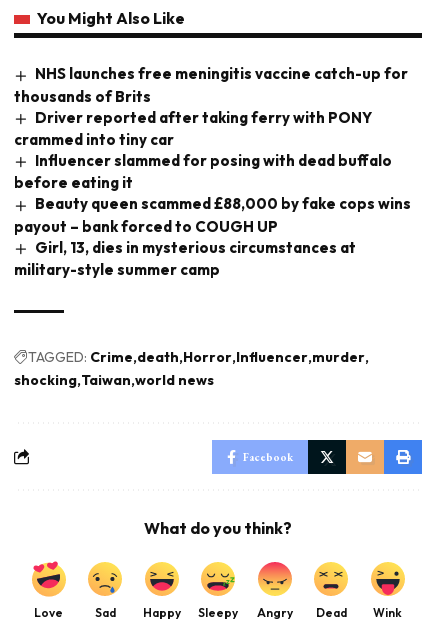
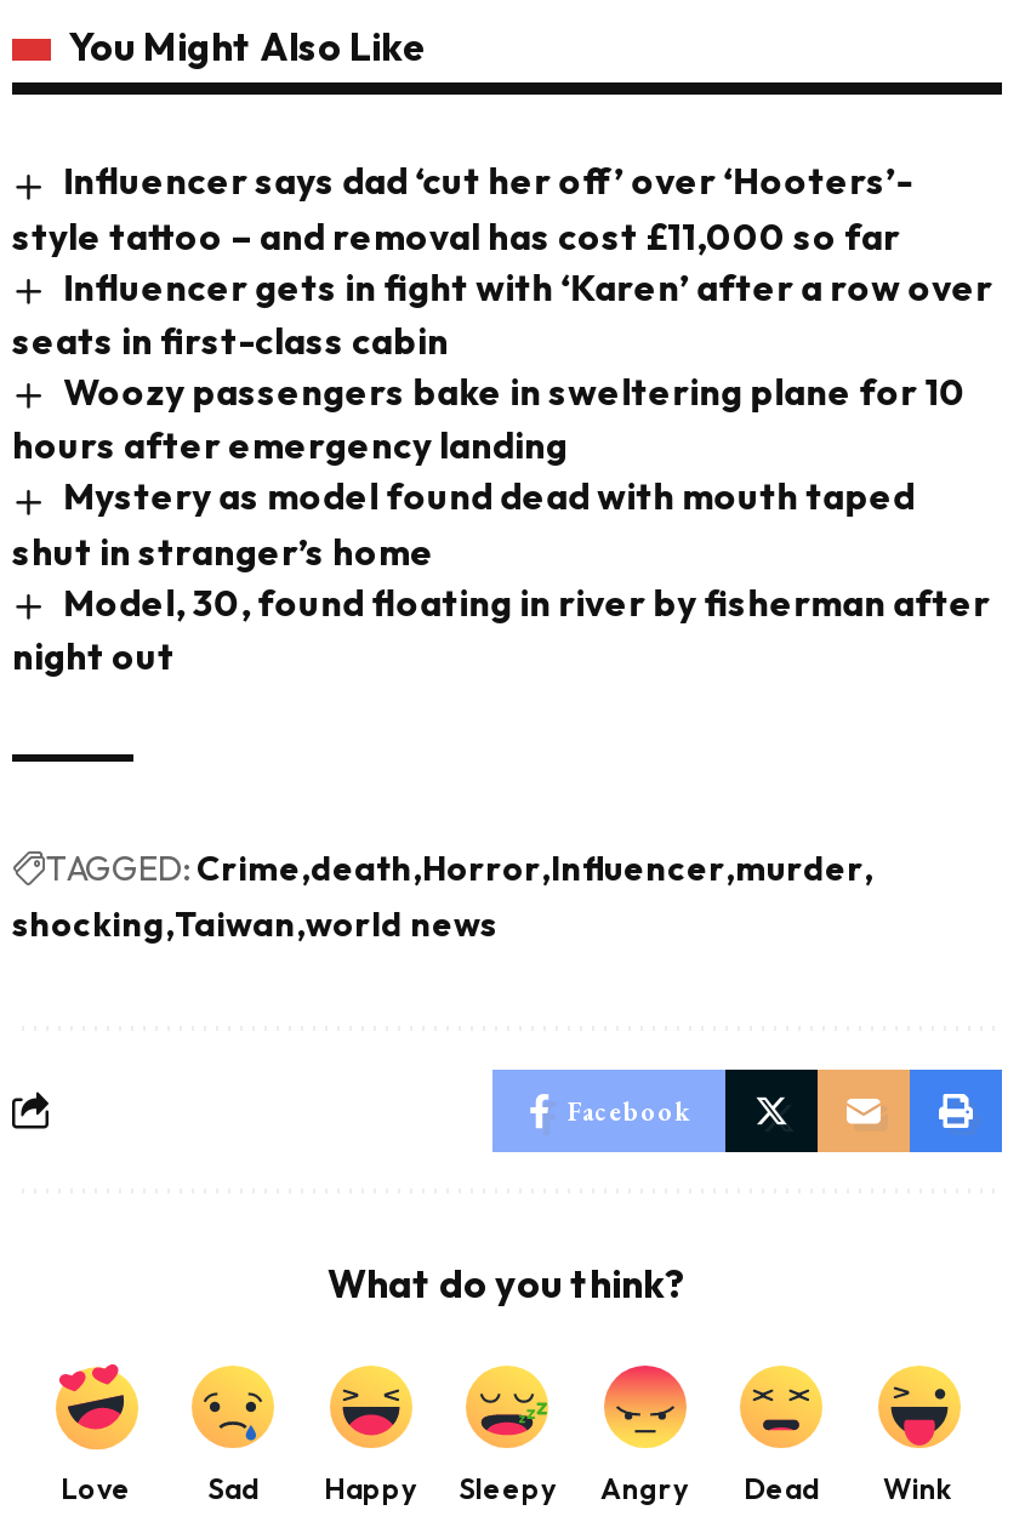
- NHS launches free meningitis vaccine catch-up for
- thousands of Brits
- Driver reported after taking ferry with PONY
- crammed into tiny car
- Influencer slammed for posing with dead buffalo
- before eating it
- Beauty queen scammed £88,000 by fake cops wins
- payout – bank forced to COUGH UP
- Girl, 13, dies in mysterious circumstances at
- military-style summer camp
+ Influencer says dad ‘cut her off’ over ‘Hooters’-
+ style tattoo – and removal has cost £11,000 so far
+ Influencer gets in fight with ‘Karen’ after a row over
+ seats in first-class cabin
+ Woozy passengers bake in sweltering plane for 10
+ hours after emergency landing
+ Mystery as model found dead with mouth taped
+ shut in stranger’s home
+ Model, 30, found floating in river by fisherman after
+ night out
